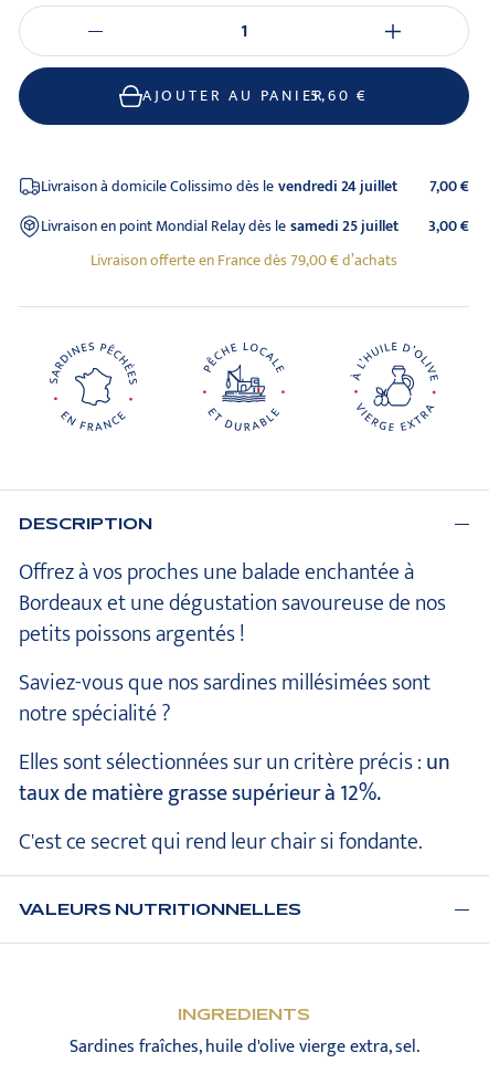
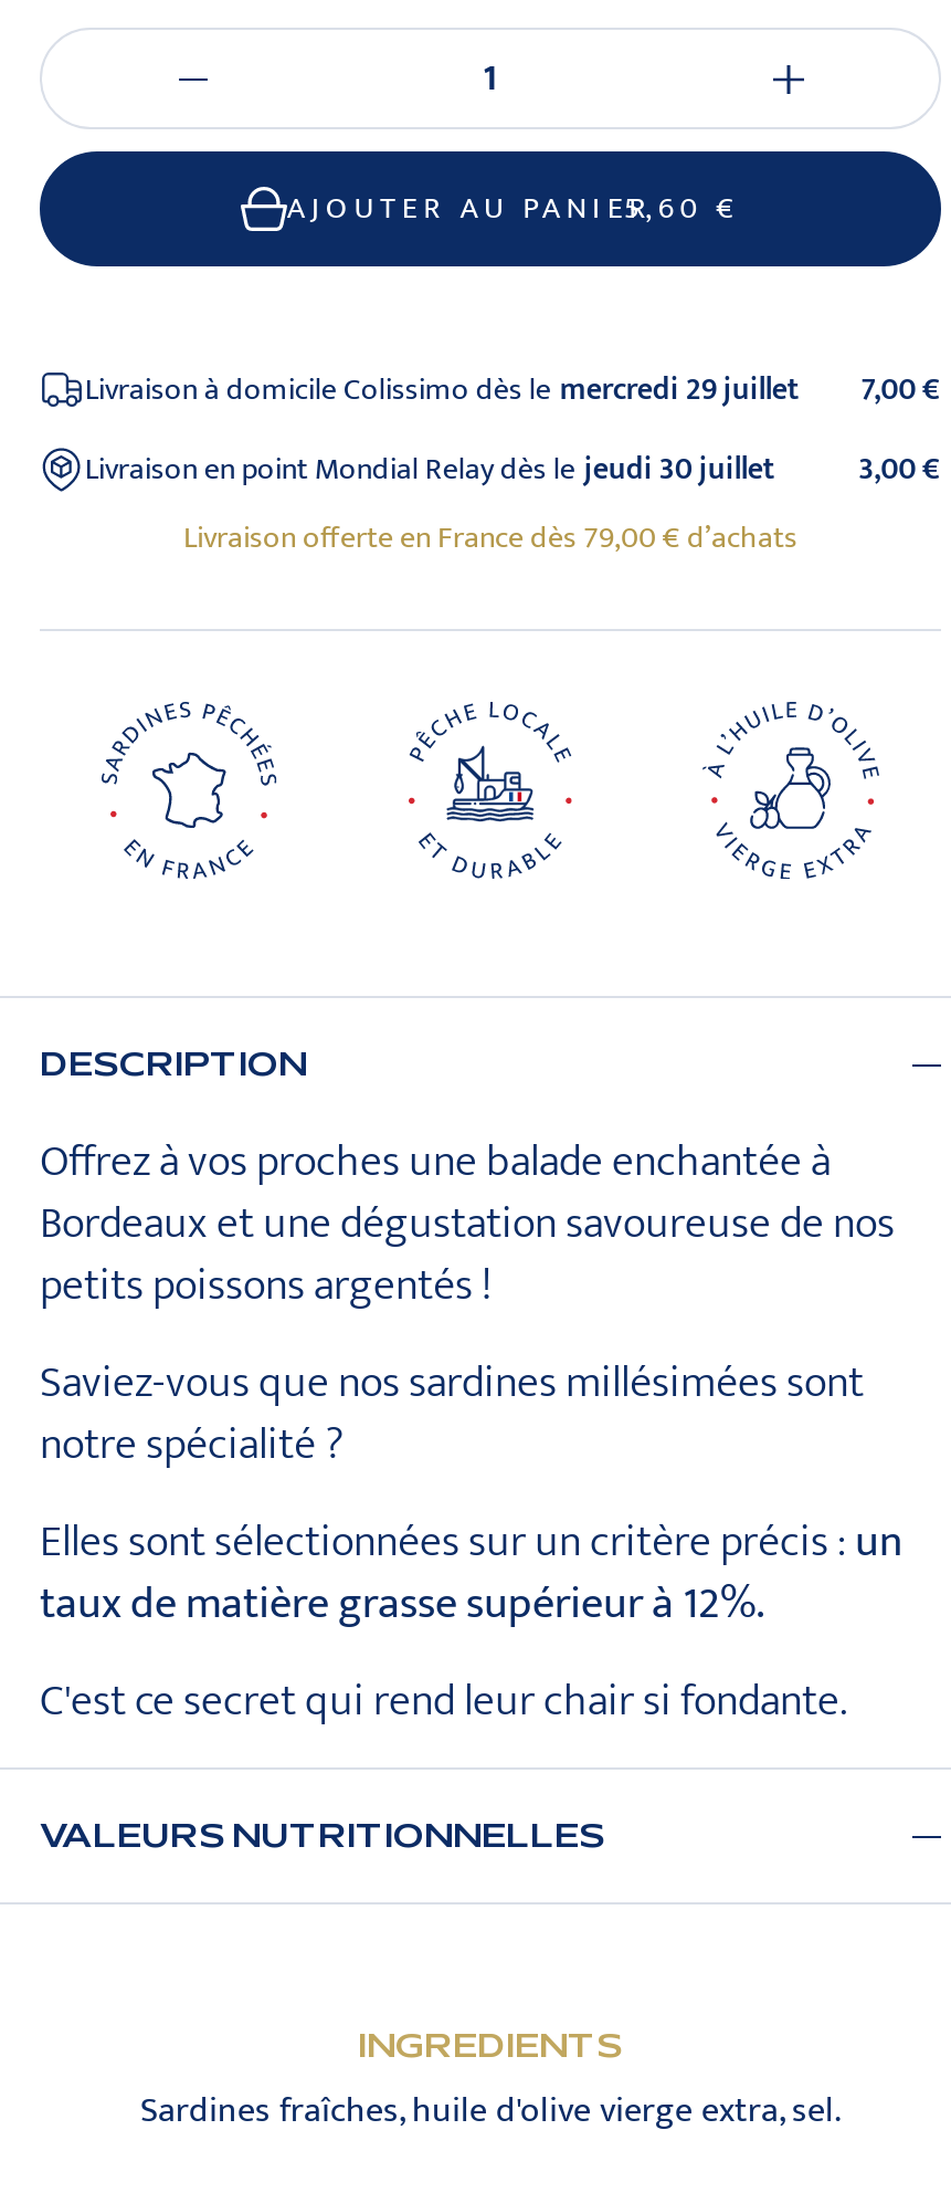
- Livraison à domicile Colissimo dès le vendredi 24 juillet
+ Livraison à domicile Colissimo dès le mercredi 29 juillet

- Livraison en point Mondial Relay dès le samedi 25 juillet
+ Livraison en point Mondial Relay dès le jeudi 30 juillet
